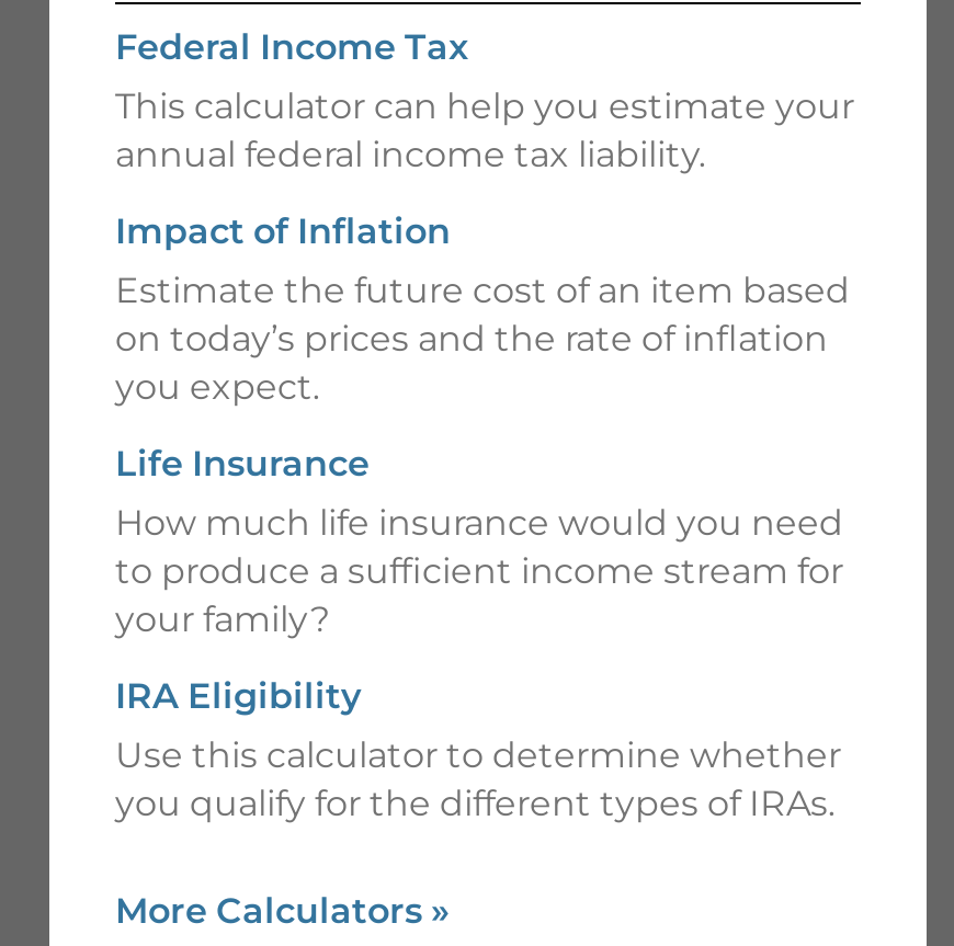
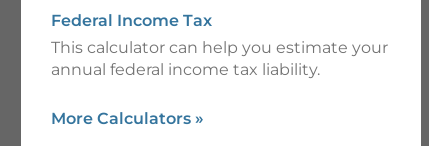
- Impact of Inflation
- Estimate the future cost of an item based
- on today’s prices and the rate of inflation
- you expect.
- Life Insurance
- How much life insurance would you need
- to produce a sufficient income stream for
- your family?
- IRA Eligibility
- Use this calculator to determine whether
- you qualify for the different types of IRAs.
